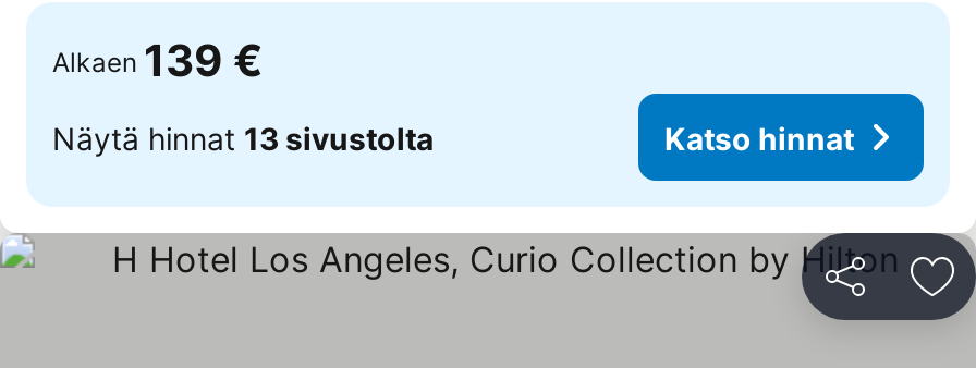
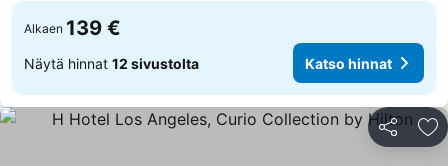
- Näytä hinnat 13 sivustolta
+ Näytä hinnat 12 sivustolta
